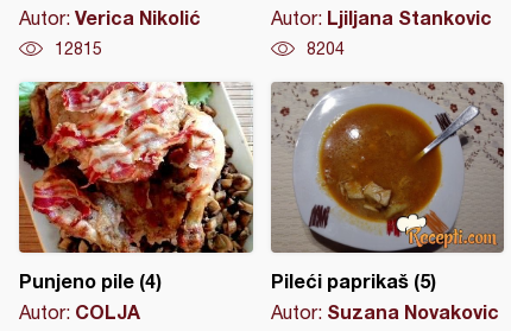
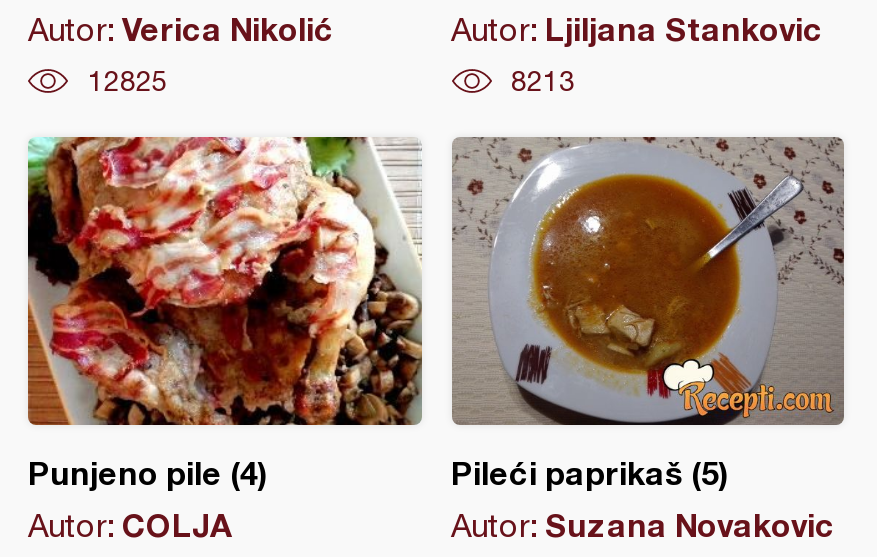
- 12815
+ 12825

- 8204
+ 8213
